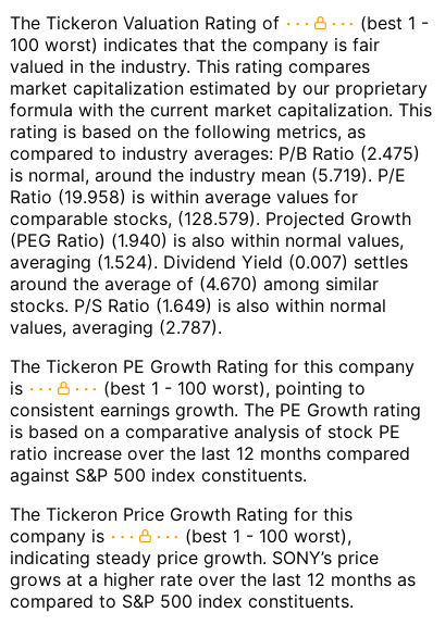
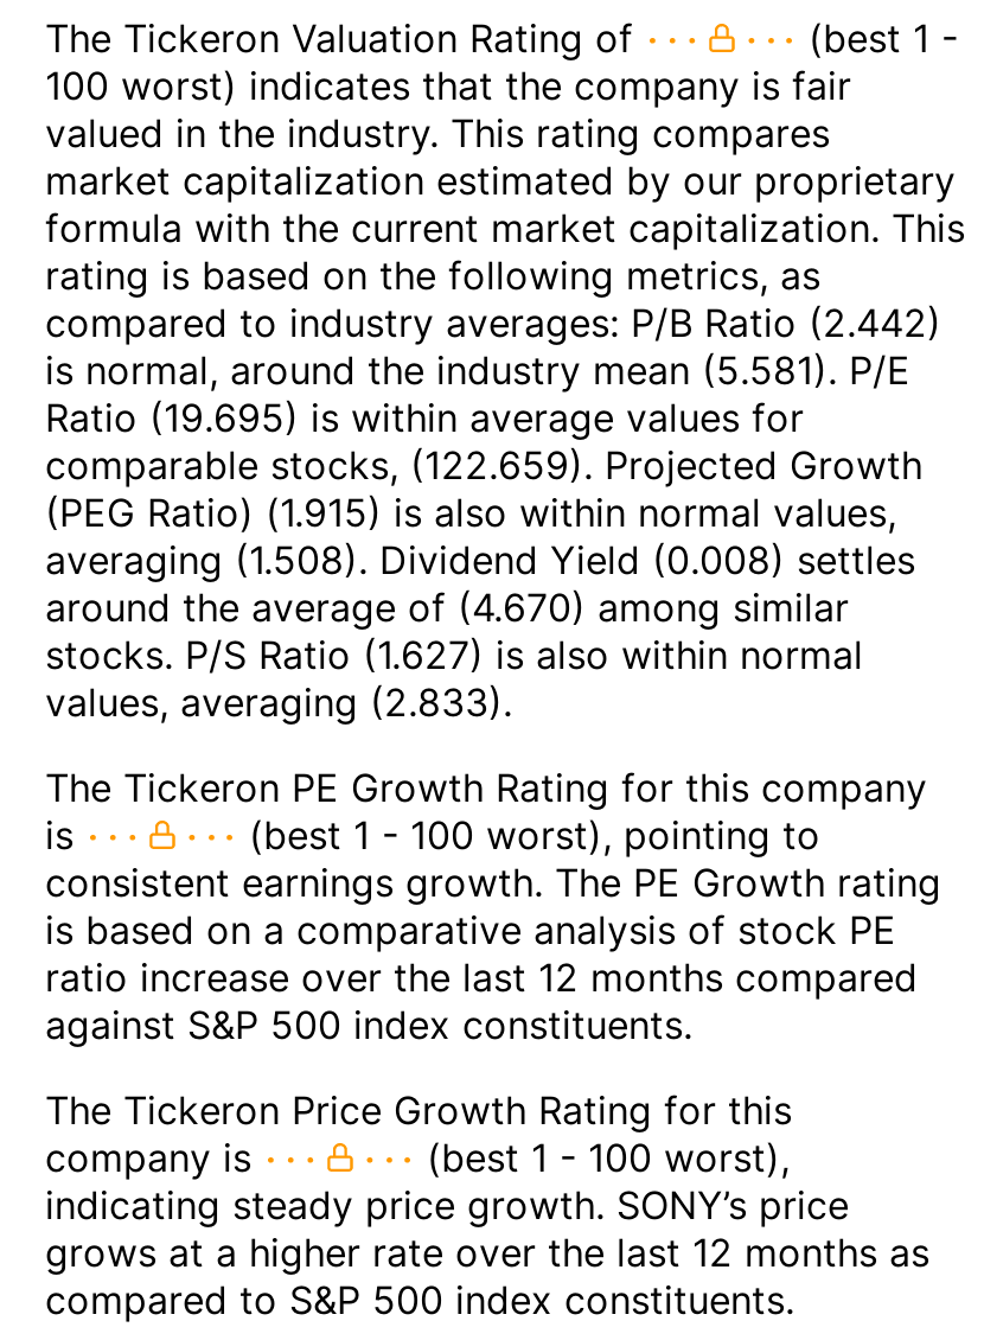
- compared to industry averages: P/B Ratio (2.475)
+ compared to industry averages: P/B Ratio (2.442)

- is normal, around the industry mean (5.719). P/E
+ is normal, around the industry mean (5.581). P/E

- Ratio (19.958) is within average values for
+ Ratio (19.695) is within average values for

- comparable stocks, (128.579). Projected Growth
+ comparable stocks, (122.659). Projected Growth

- (PEG Ratio) (1.940) is also within normal values,
+ (PEG Ratio) (1.915) is also within normal values,

- averaging (1.524). Dividend Yield (0.007) settles
+ averaging (1.508). Dividend Yield (0.008) settles

- stocks. P/S Ratio (1.649) is also within normal
+ stocks. P/S Ratio (1.627) is also within normal

- values, averaging (2.787).
+ values, averaging (2.833).
